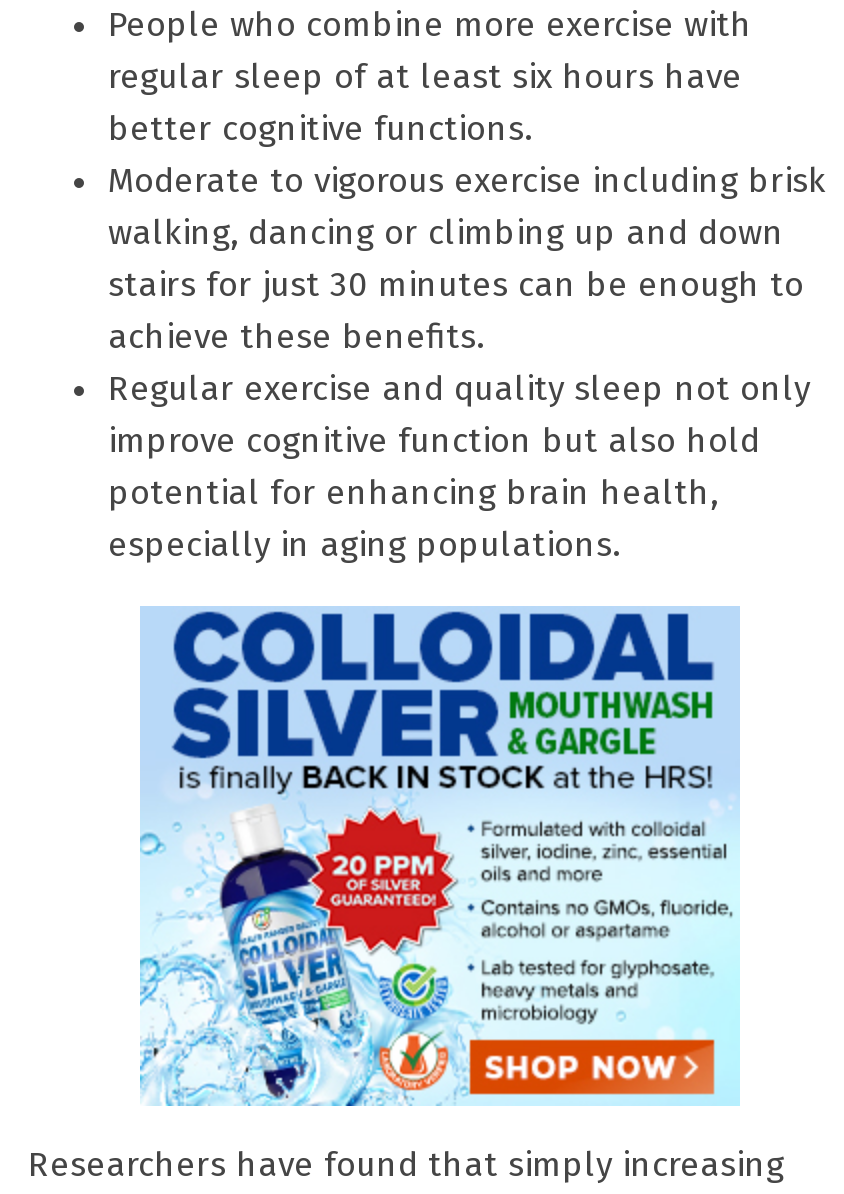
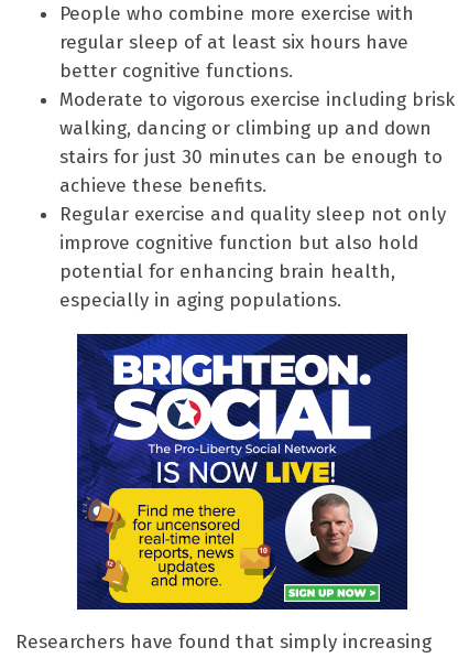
- [image]
+ [image]
